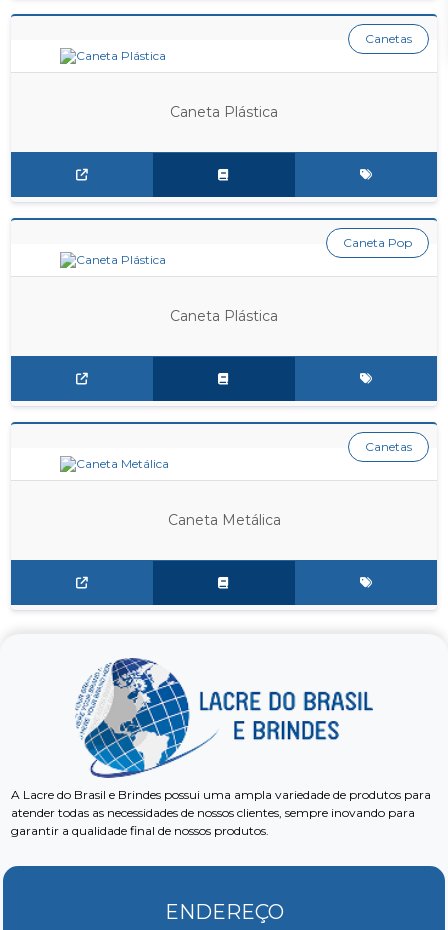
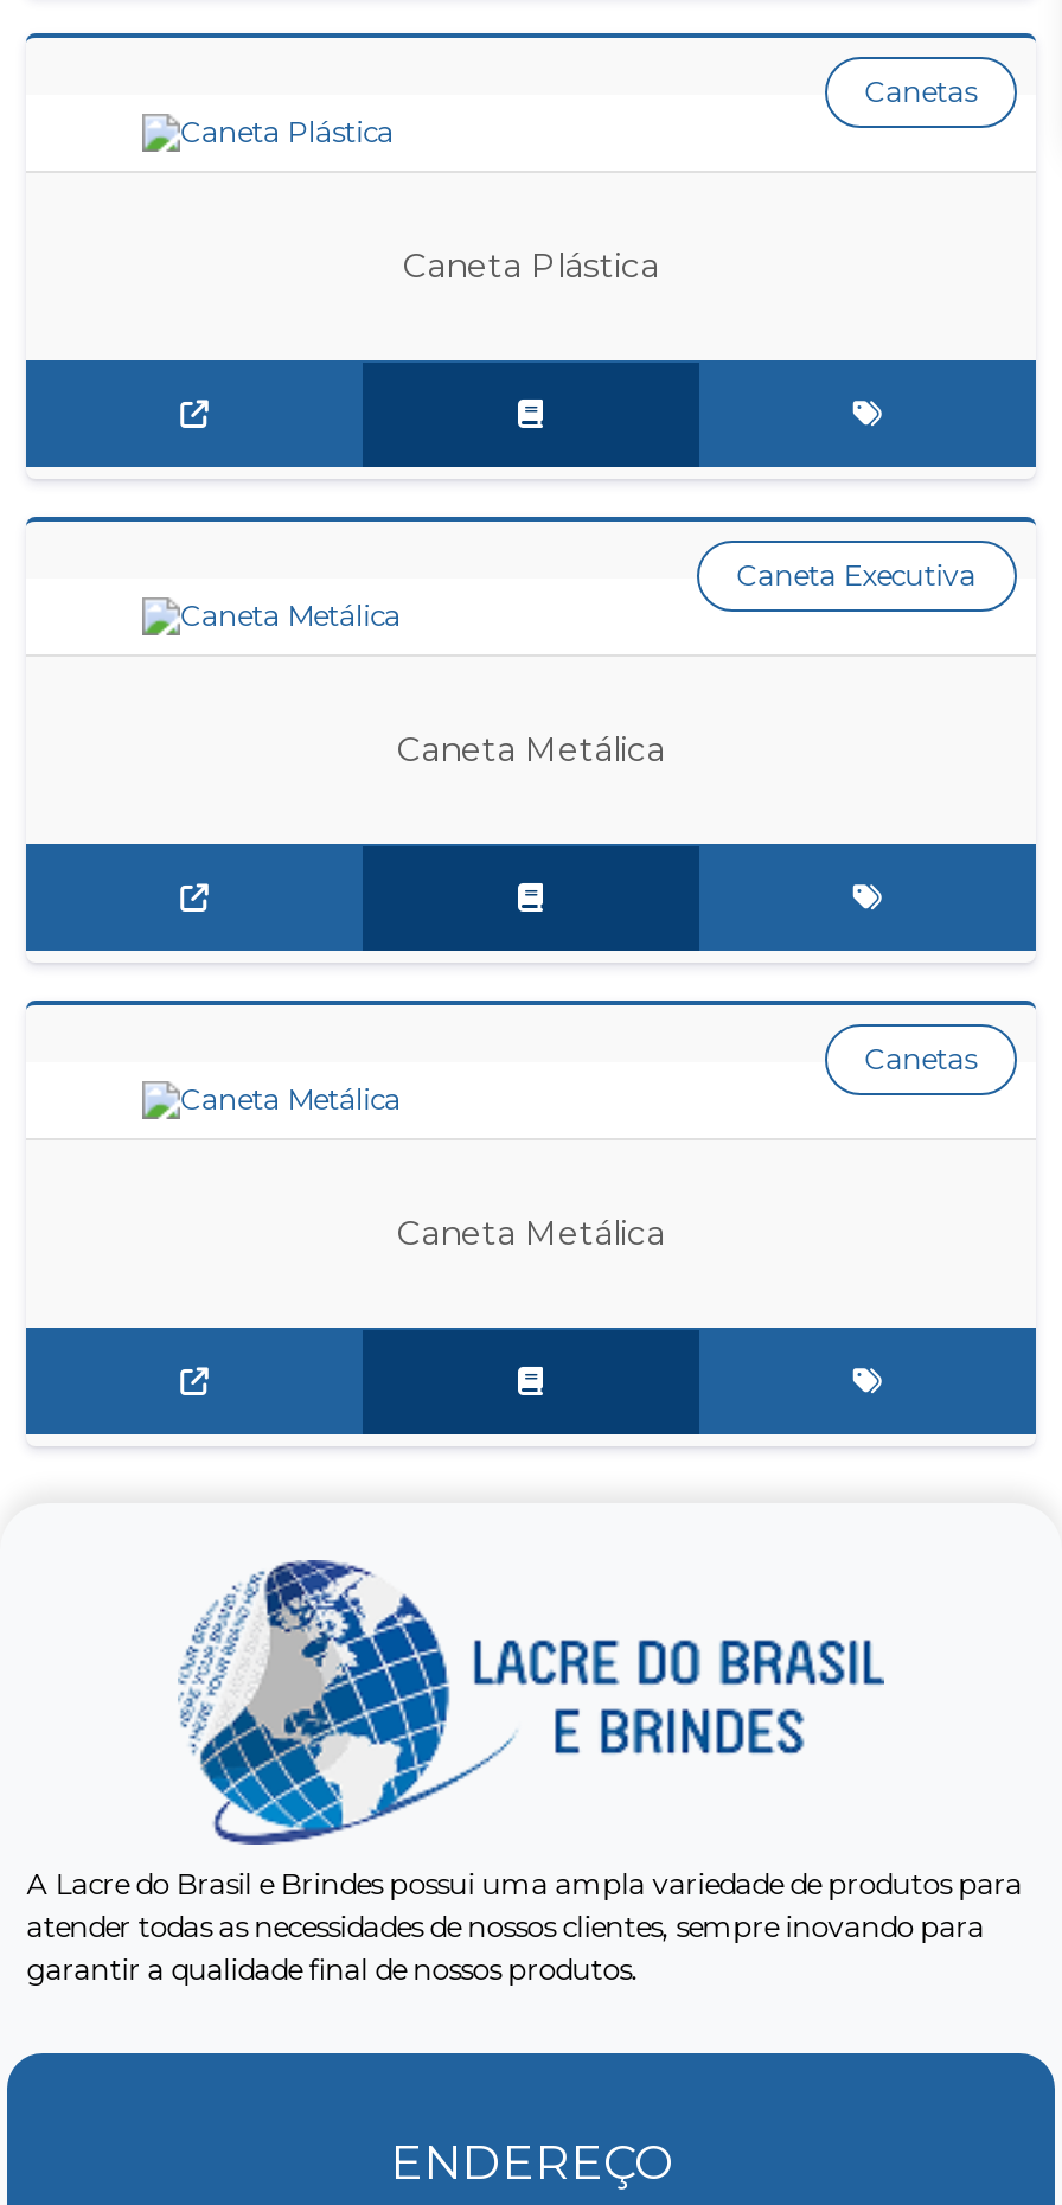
- Caneta Pop
+ Caneta Executiva

- Caneta Plástica
+ Caneta Metálica
